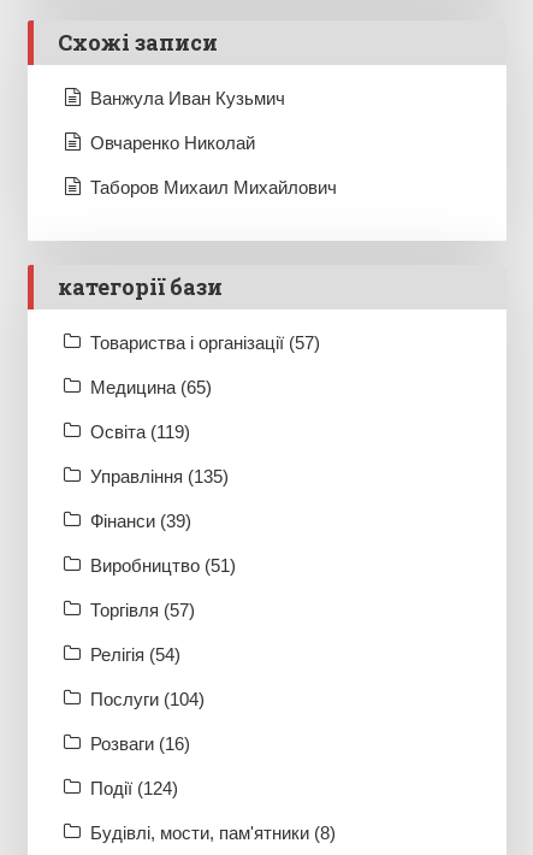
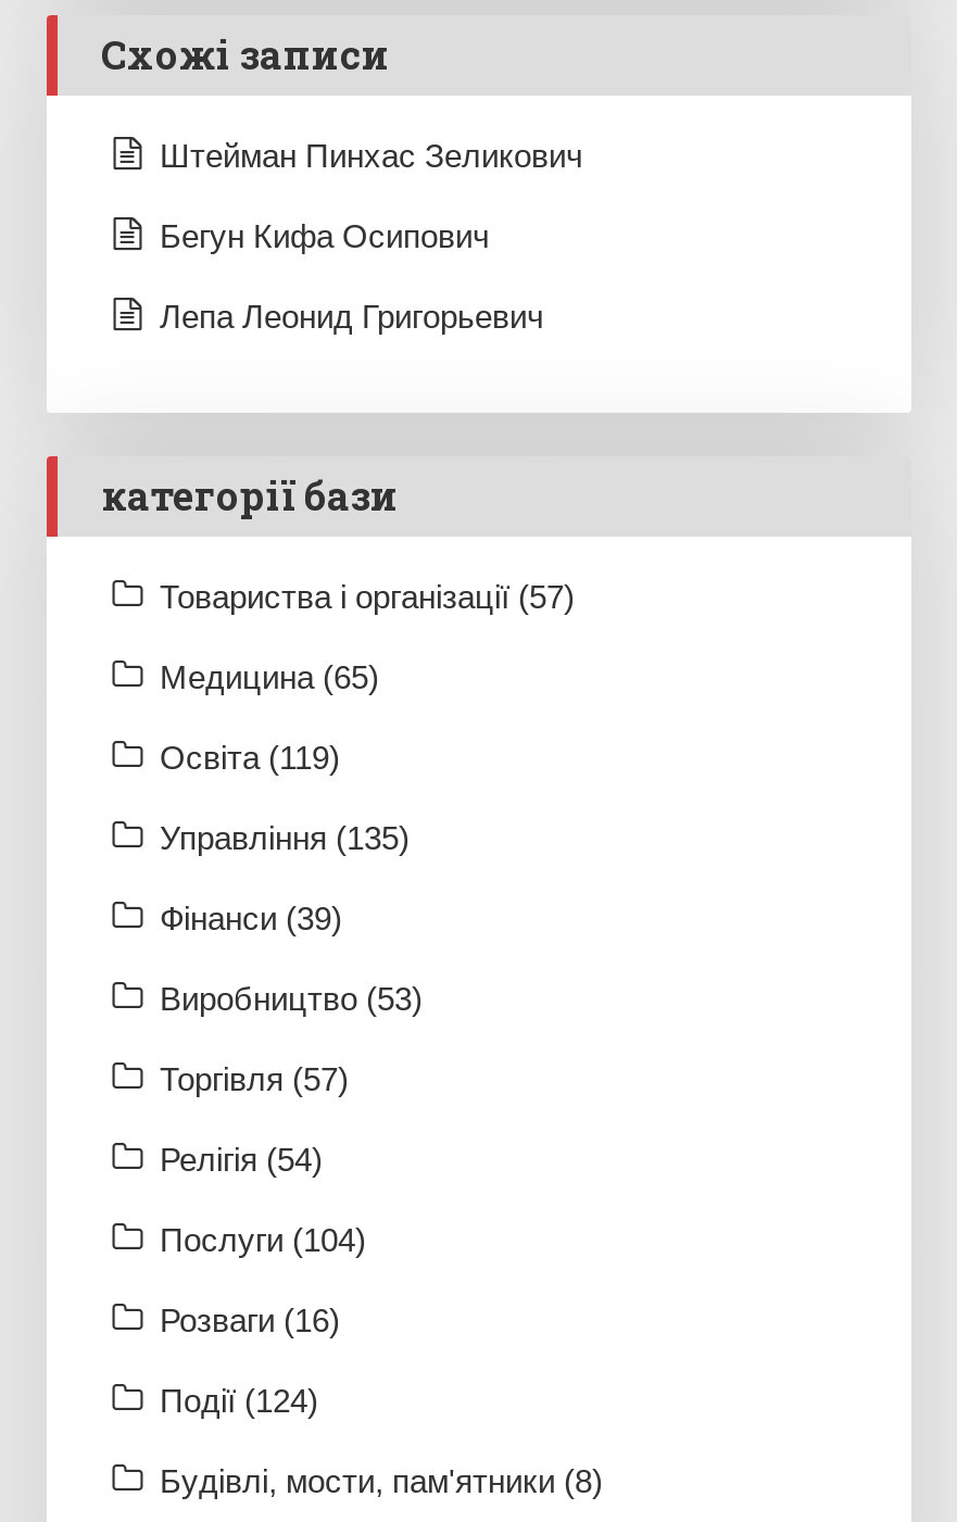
- Ванжула Иван Кузьмич
+ Штейман Пинхас Зеликович

- Овчаренко Николай
+ Бегун Кифа Осипович

- Таборов Михаил Михайлович
+ Лепа Леонид Григорьевич

- Виробництво (51)
+ Виробництво (53)
